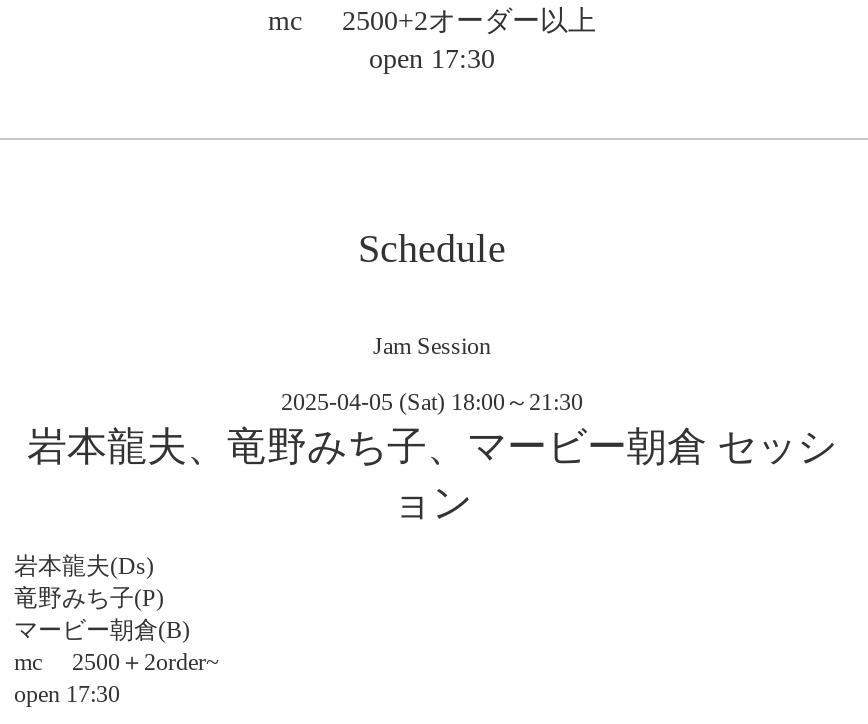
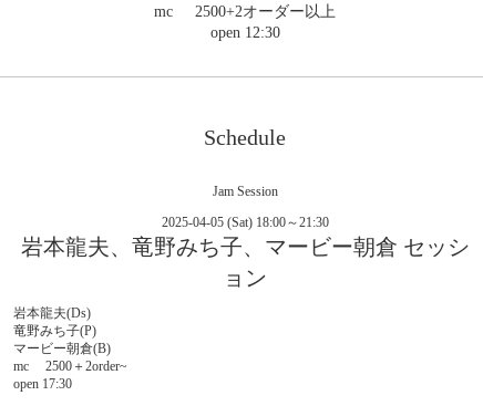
- open 17:30
+ open 12:30
